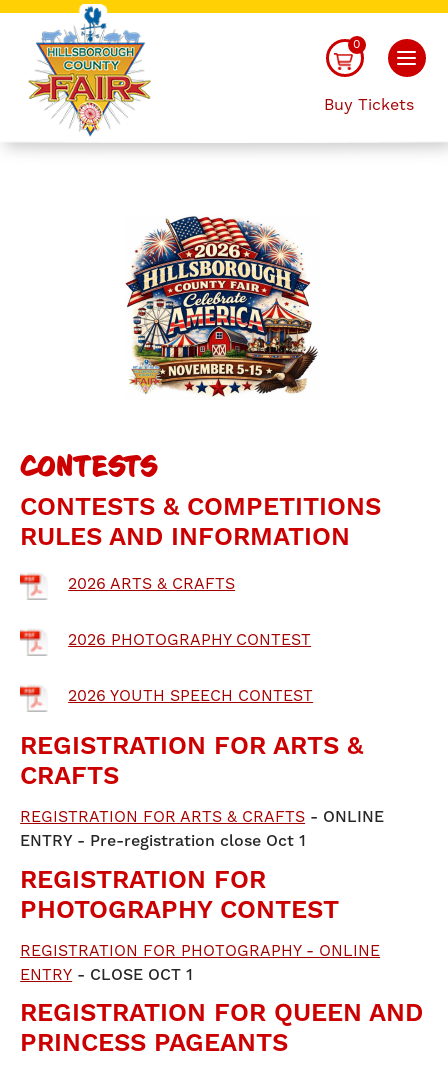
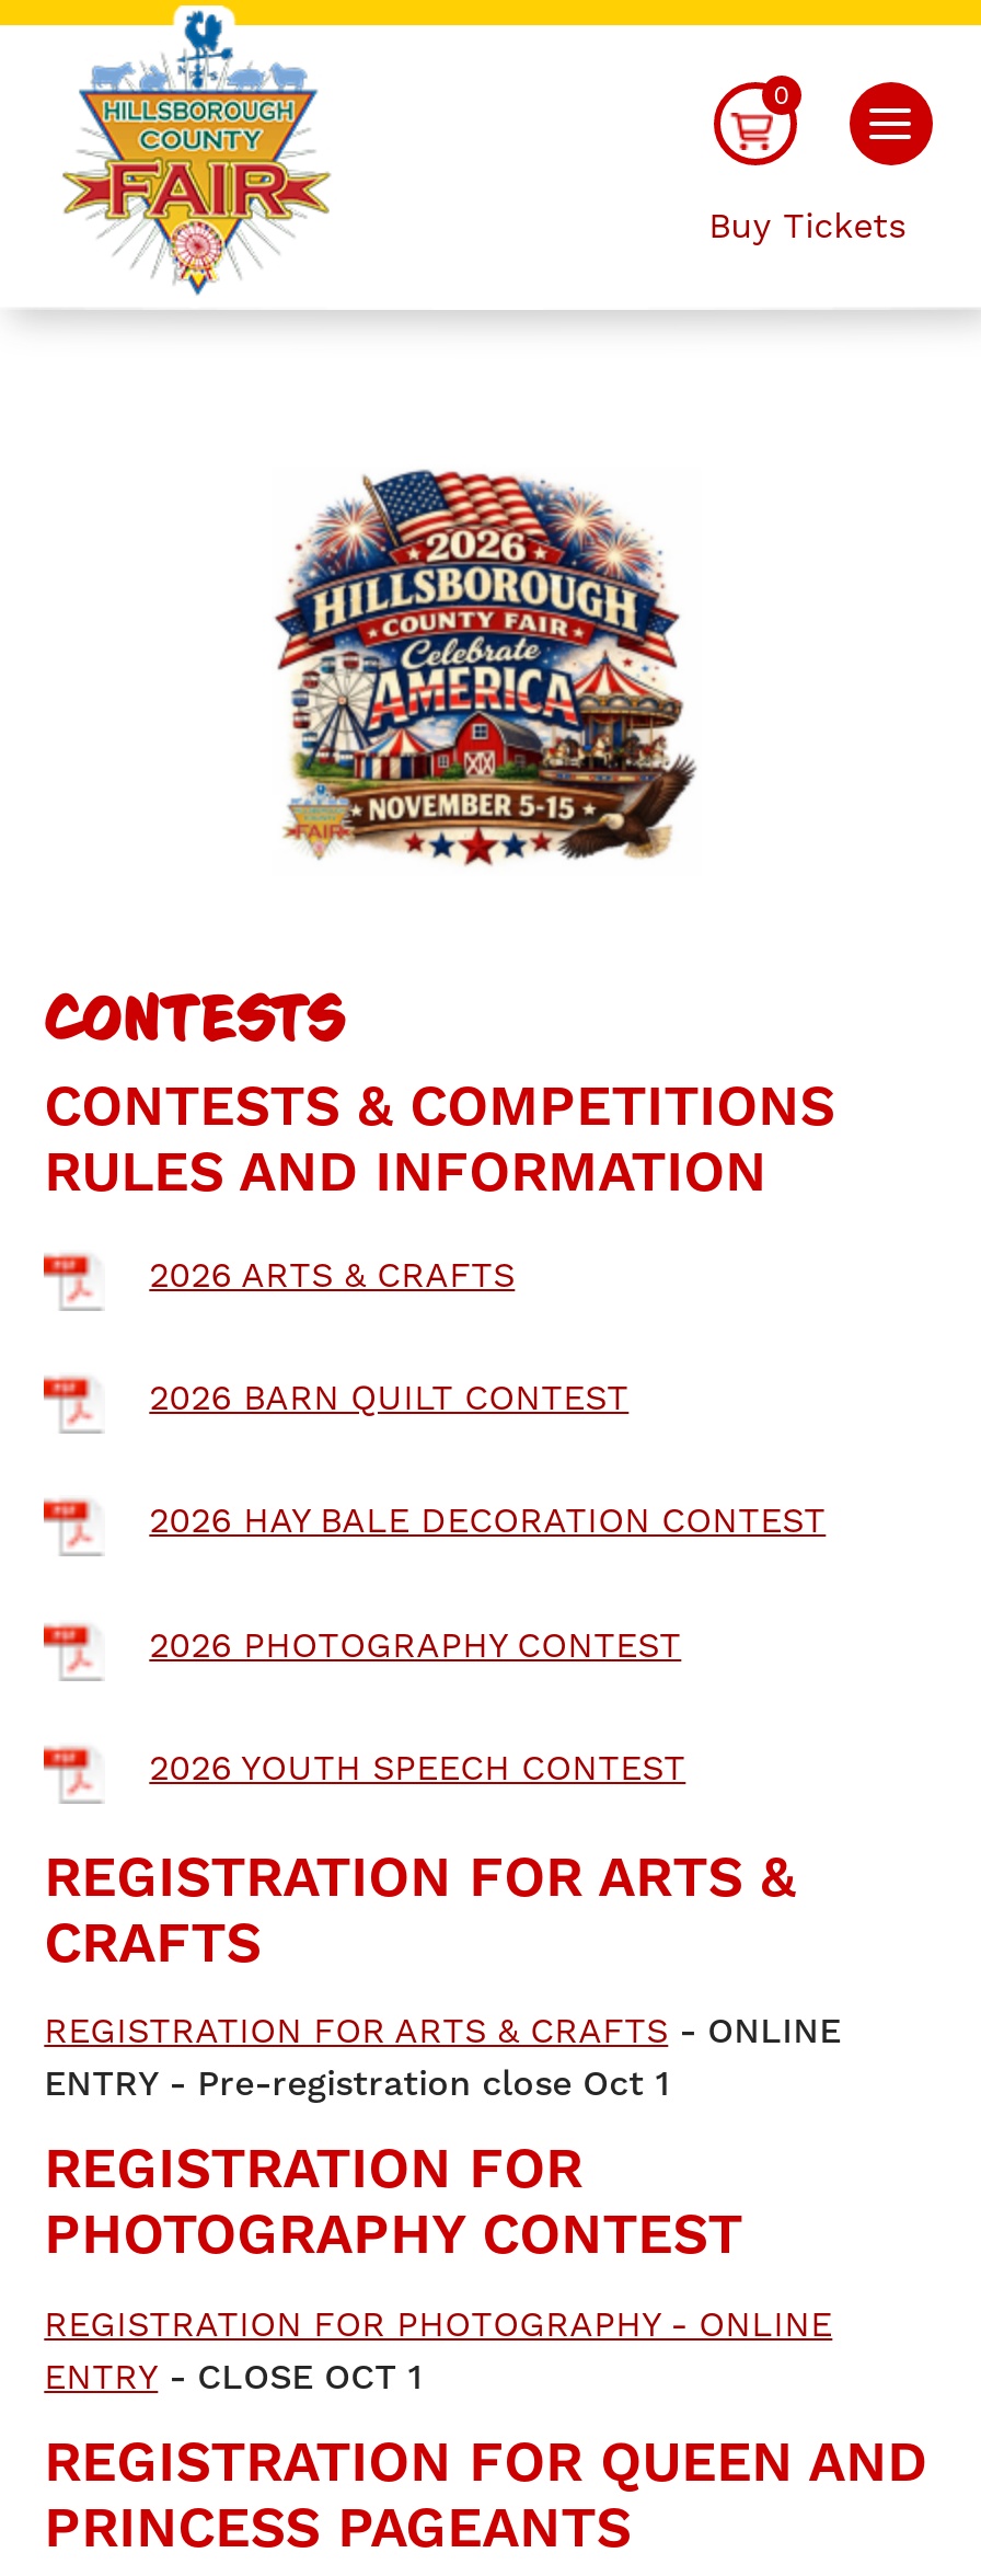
+ 2026 BARN QUILT CONTEST
+ 2026 HAY BALE DECORATION CONTEST
